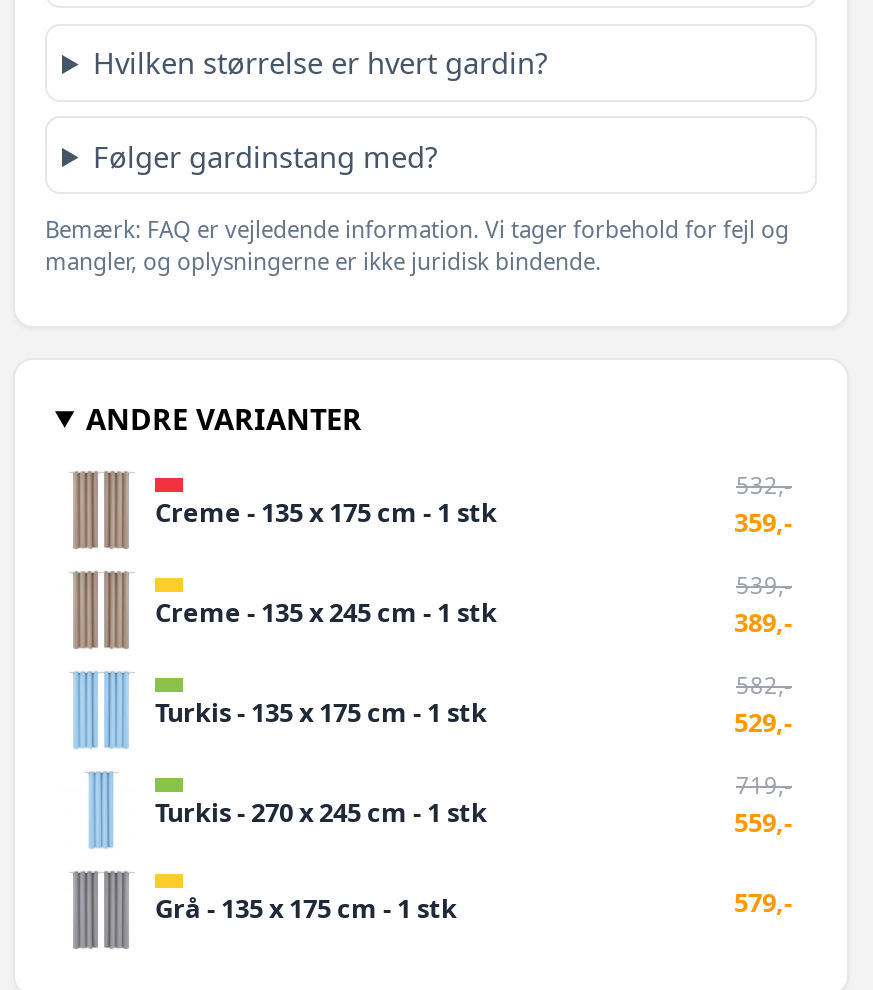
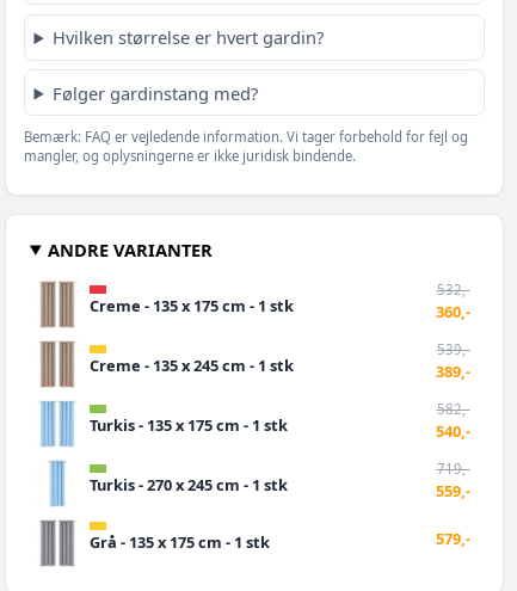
- 359,-
+ 360,-

- 529,-
+ 540,-
